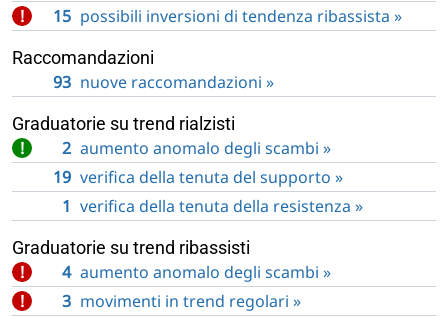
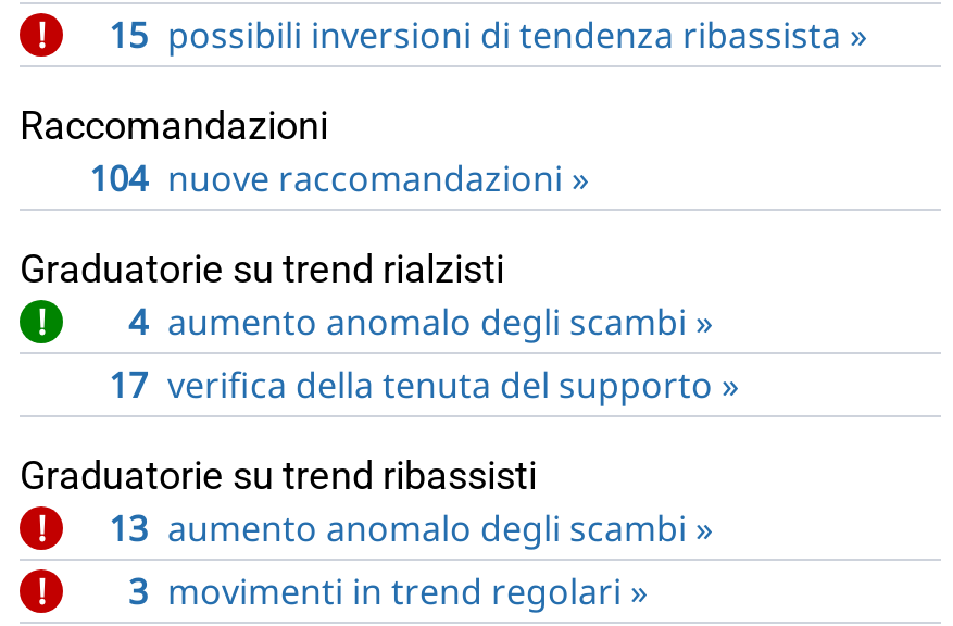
- 93 nuove raccomandazioni »
+ 104 nuove raccomandazioni »

- 2 aumento anomalo degli scambi »
- 19 verifica della tenuta del supporto »
- 1 verifica della tenuta della resistenza »
+ 17 verifica della tenuta del supporto »

moved up: 4 aumento anomalo degli scambi »

+ 13 aumento anomalo degli scambi »
